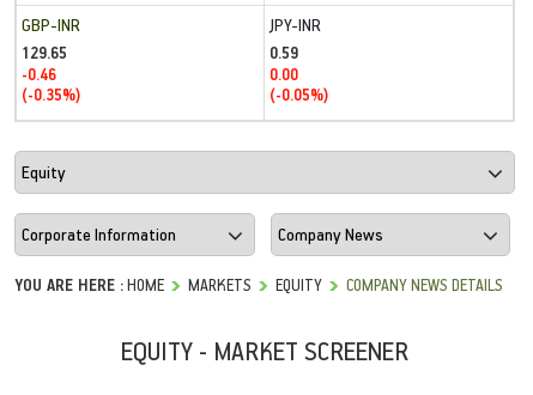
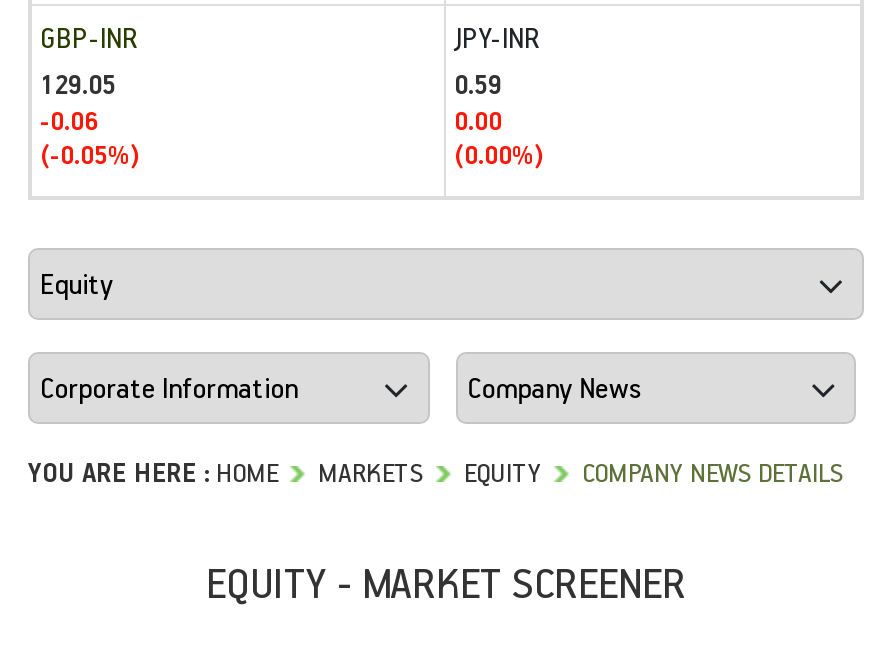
- 129.65
+ 129.05

- -0.46
+ -0.06

- (-0.35%)
+ (-0.05%)

- (-0.05%)
+ (0.00%)
